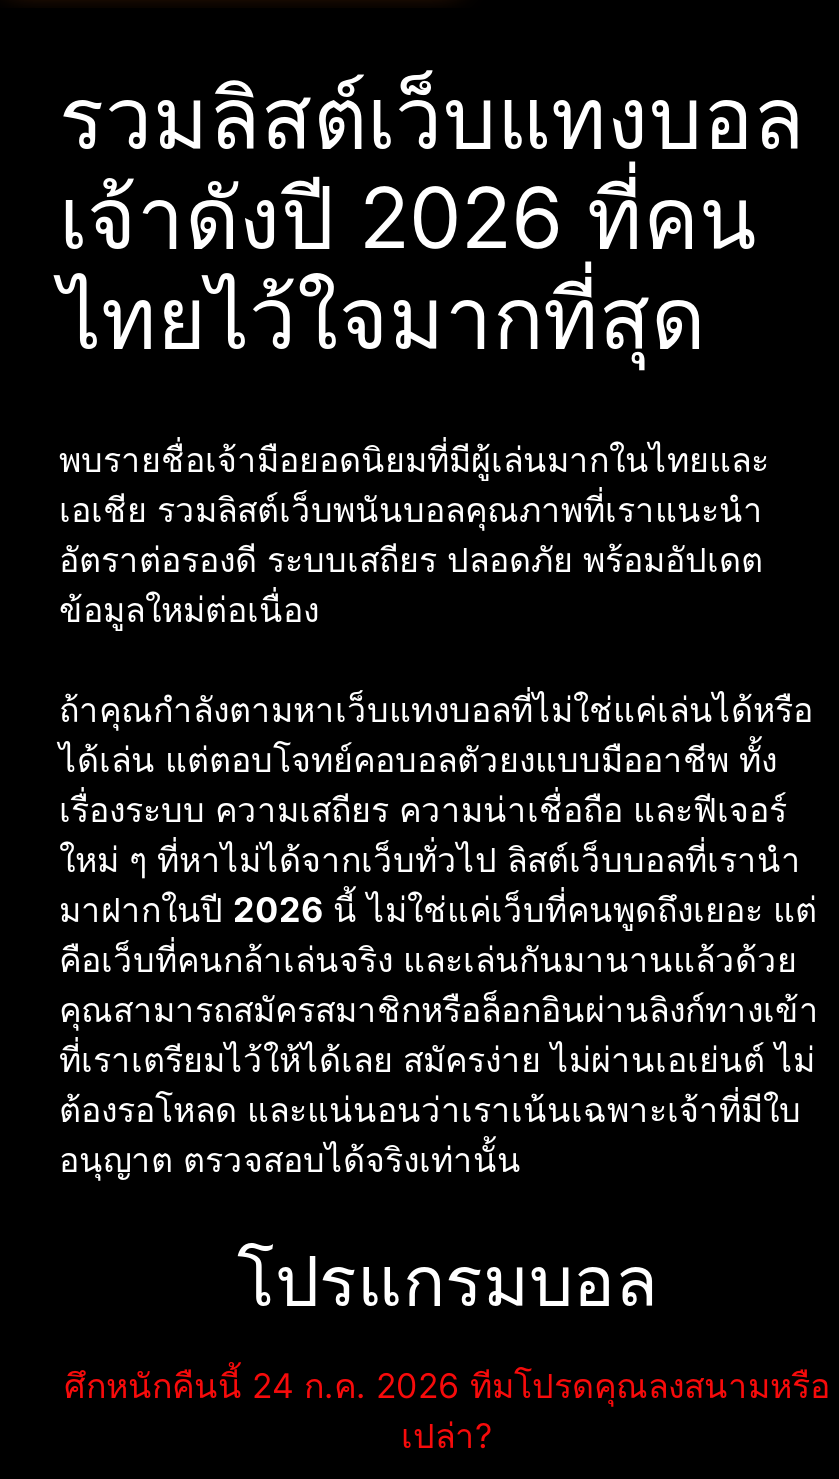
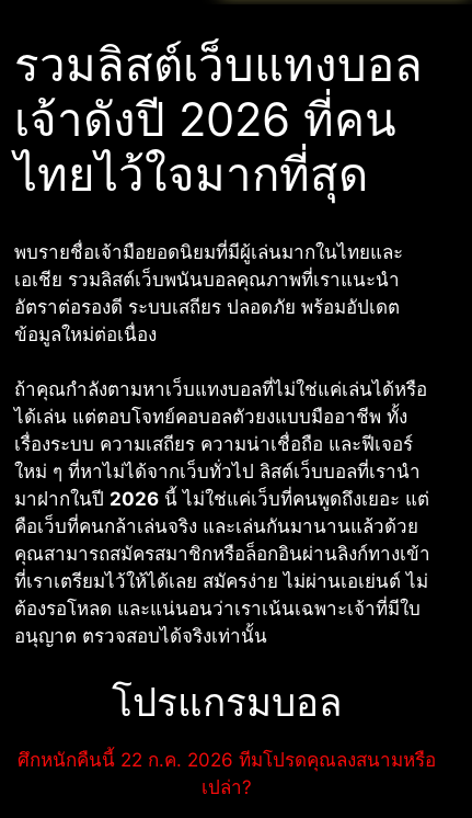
- ศึกหนักคืนนี้ 24 ก.ค. 2026 ทีมโปรดคุณลงสนามหรือ
+ ศึกหนักคืนนี้ 22 ก.ค. 2026 ทีมโปรดคุณลงสนามหรือ
